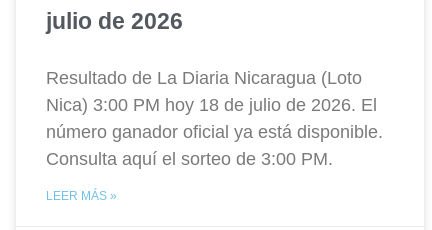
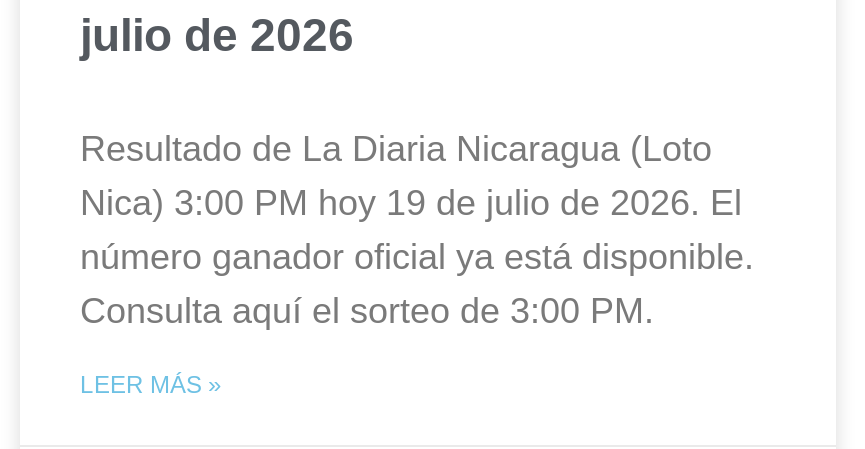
- Nica) 3:00 PM hoy 18 de julio de 2026. El
+ Nica) 3:00 PM hoy 19 de julio de 2026. El
